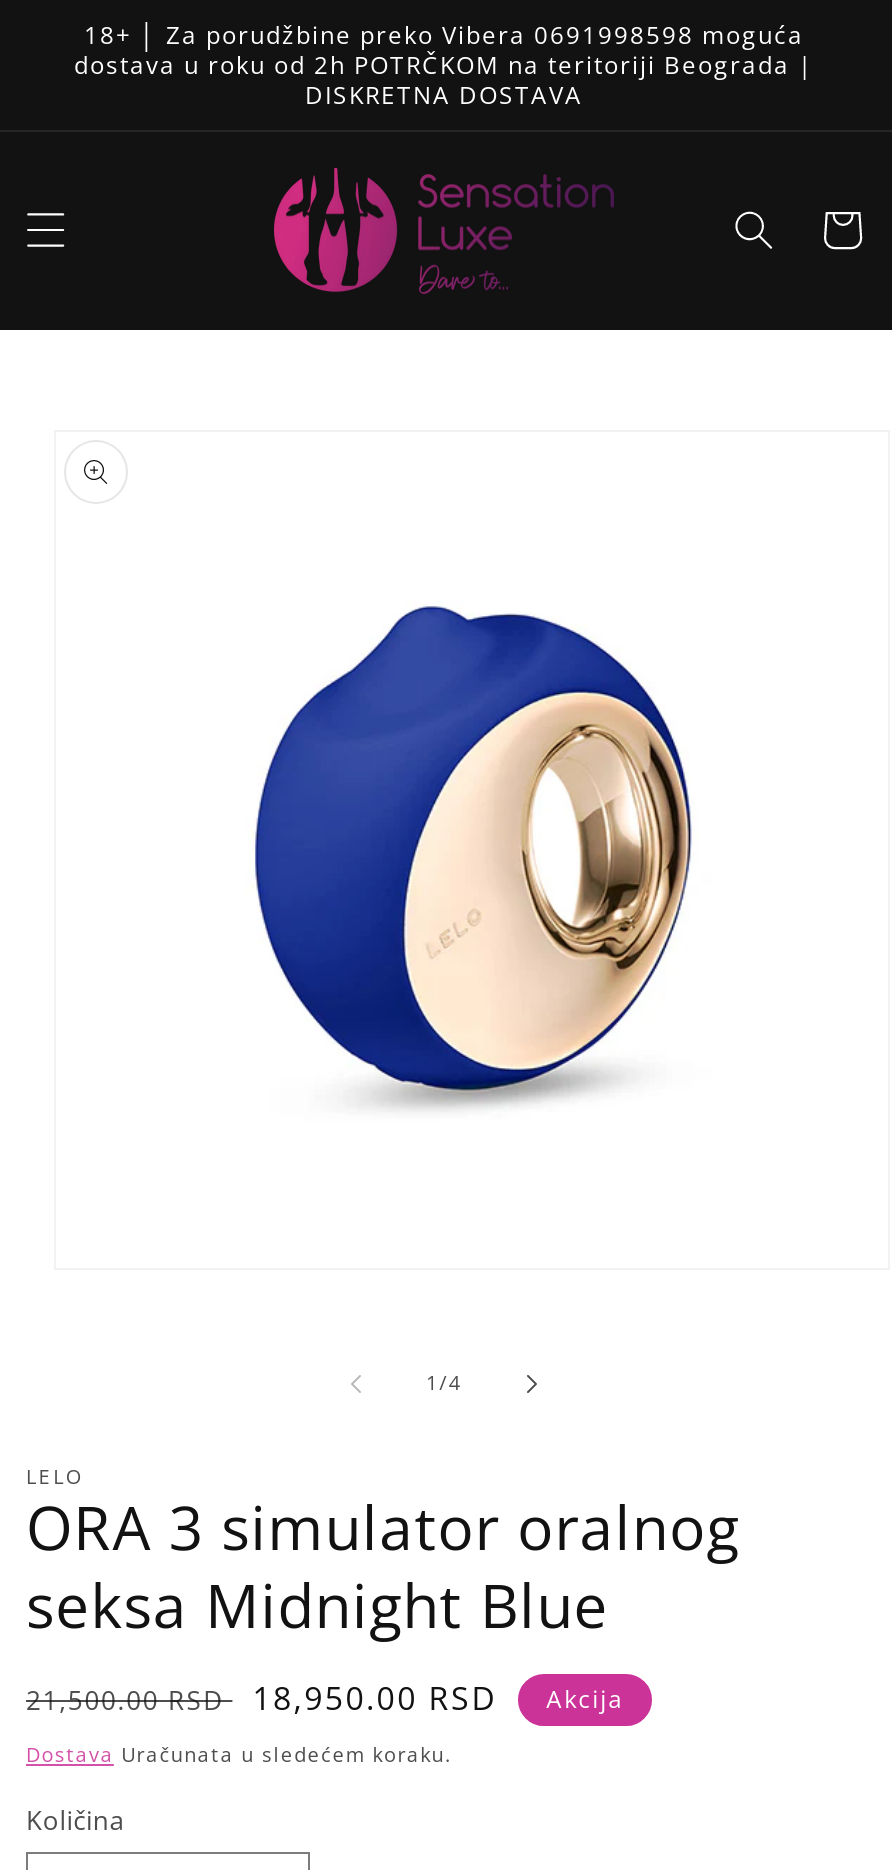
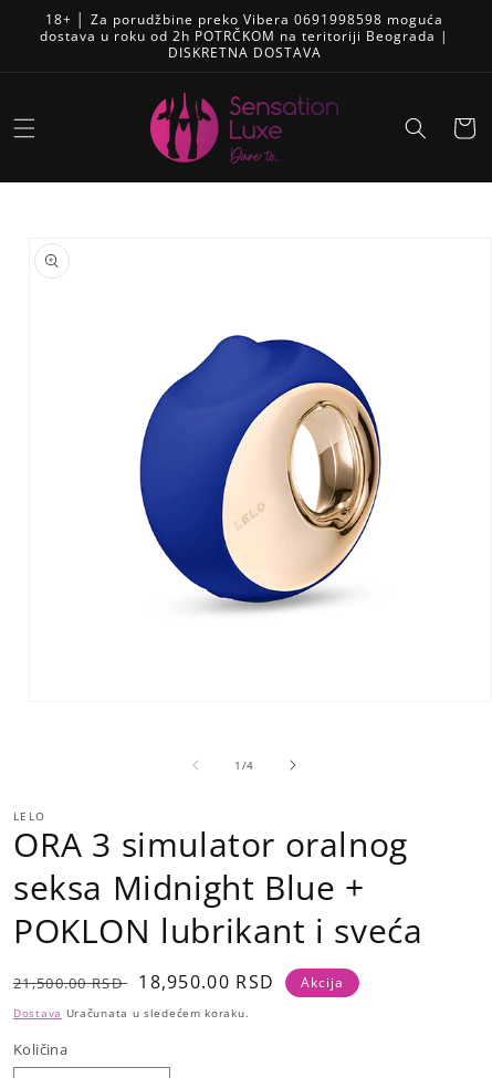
- seksa Midnight Blue
+ seksa Midnight Blue +
+ POKLON lubrikant i sveća
